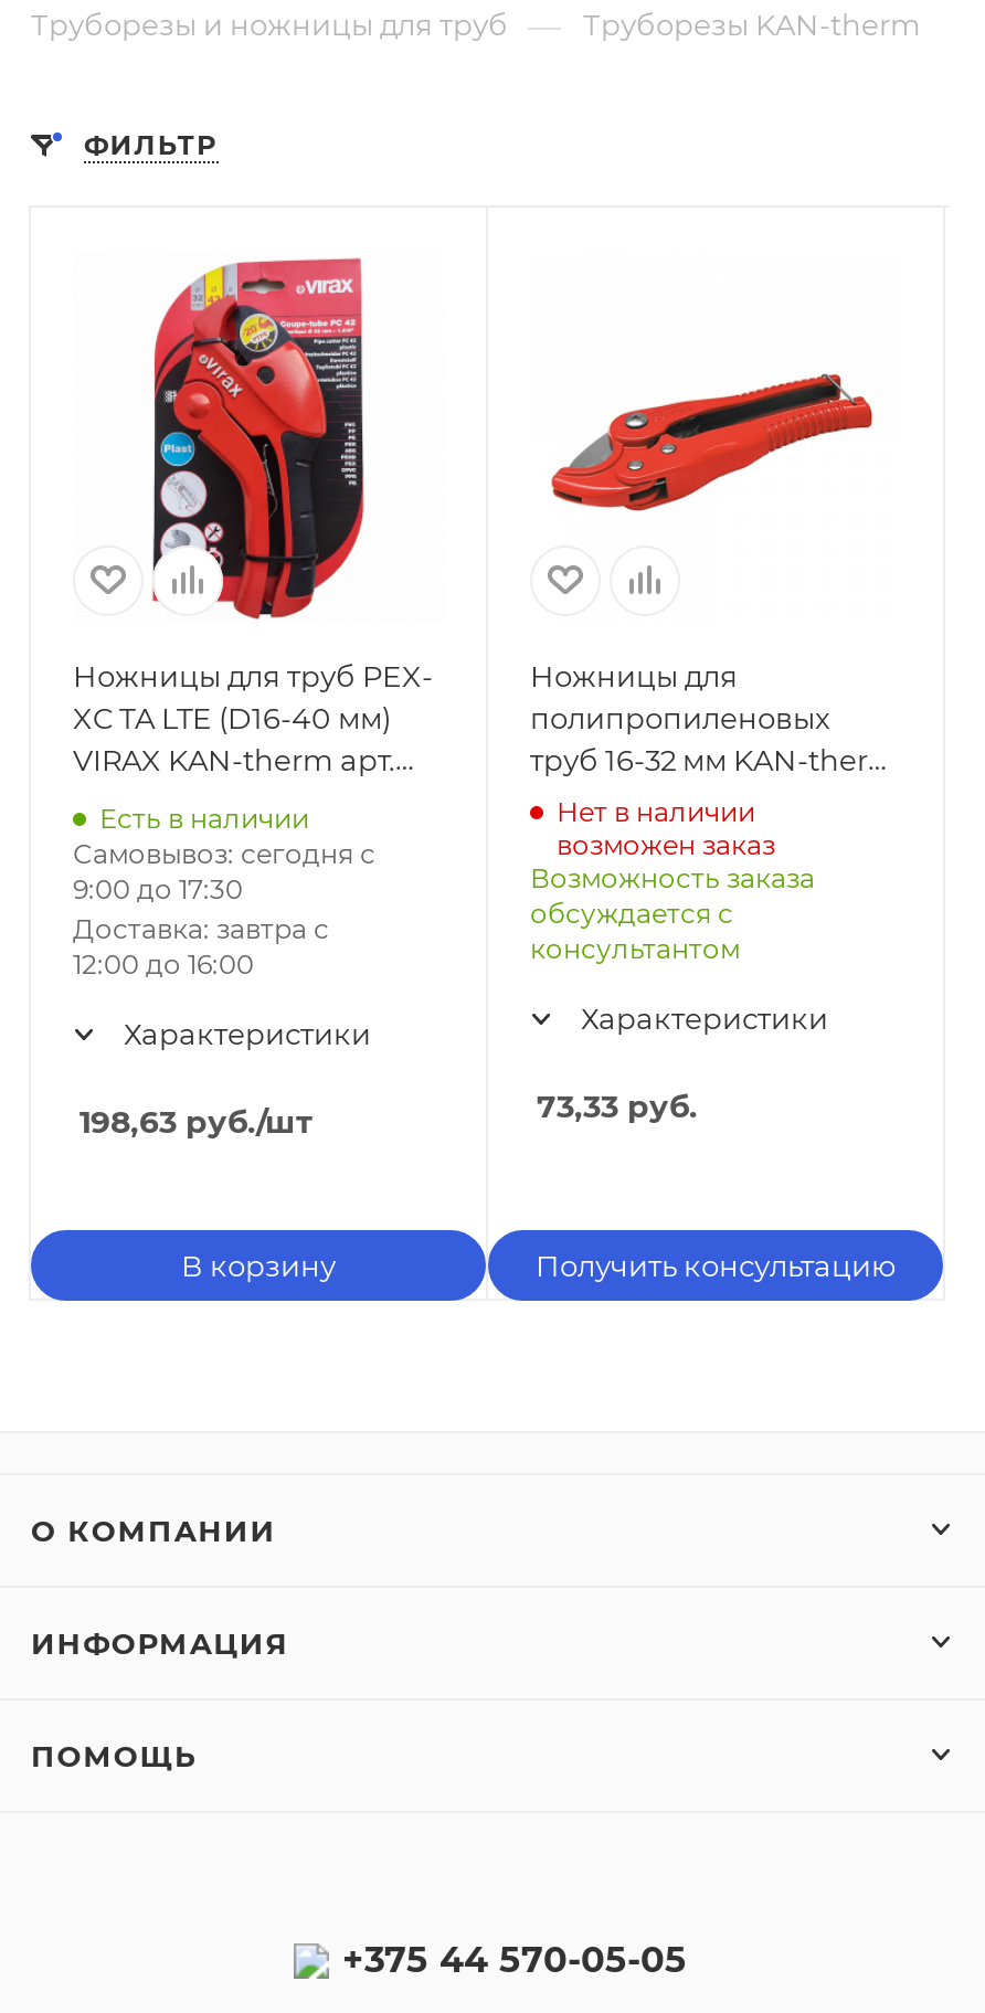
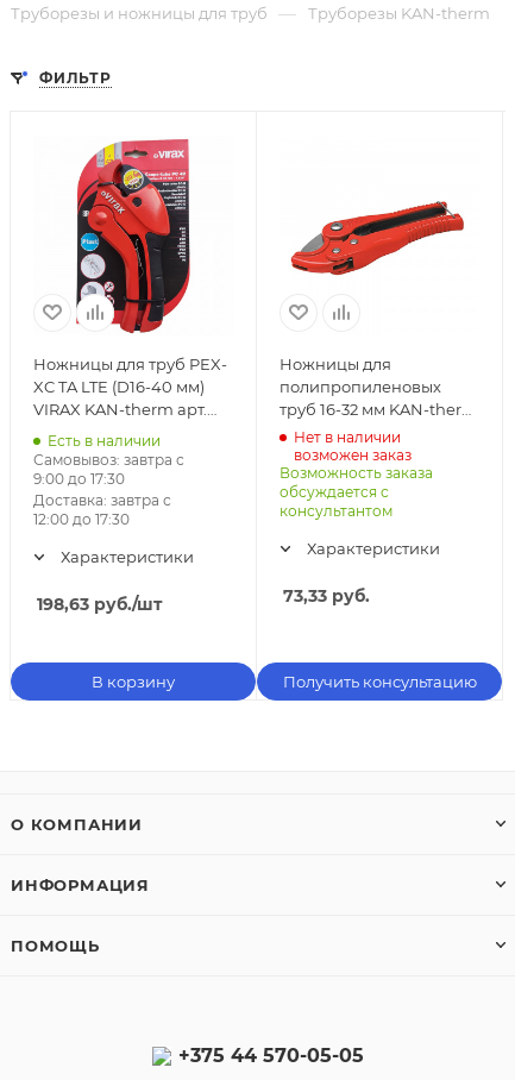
- Самовывоз: сегодня с
+ Самовывоз: завтра с

- 12:00 до 16:00
+ 12:00 до 17:30
